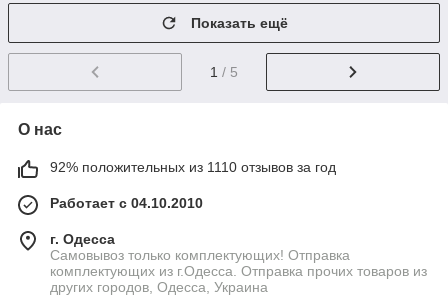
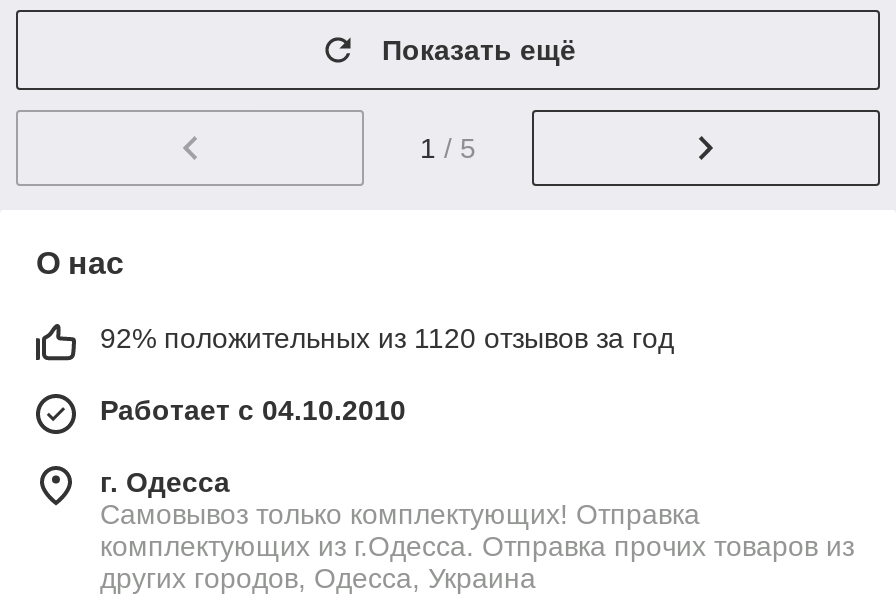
- 92% положительных из 1110 отзывов за год
+ 92% положительных из 1120 отзывов за год
